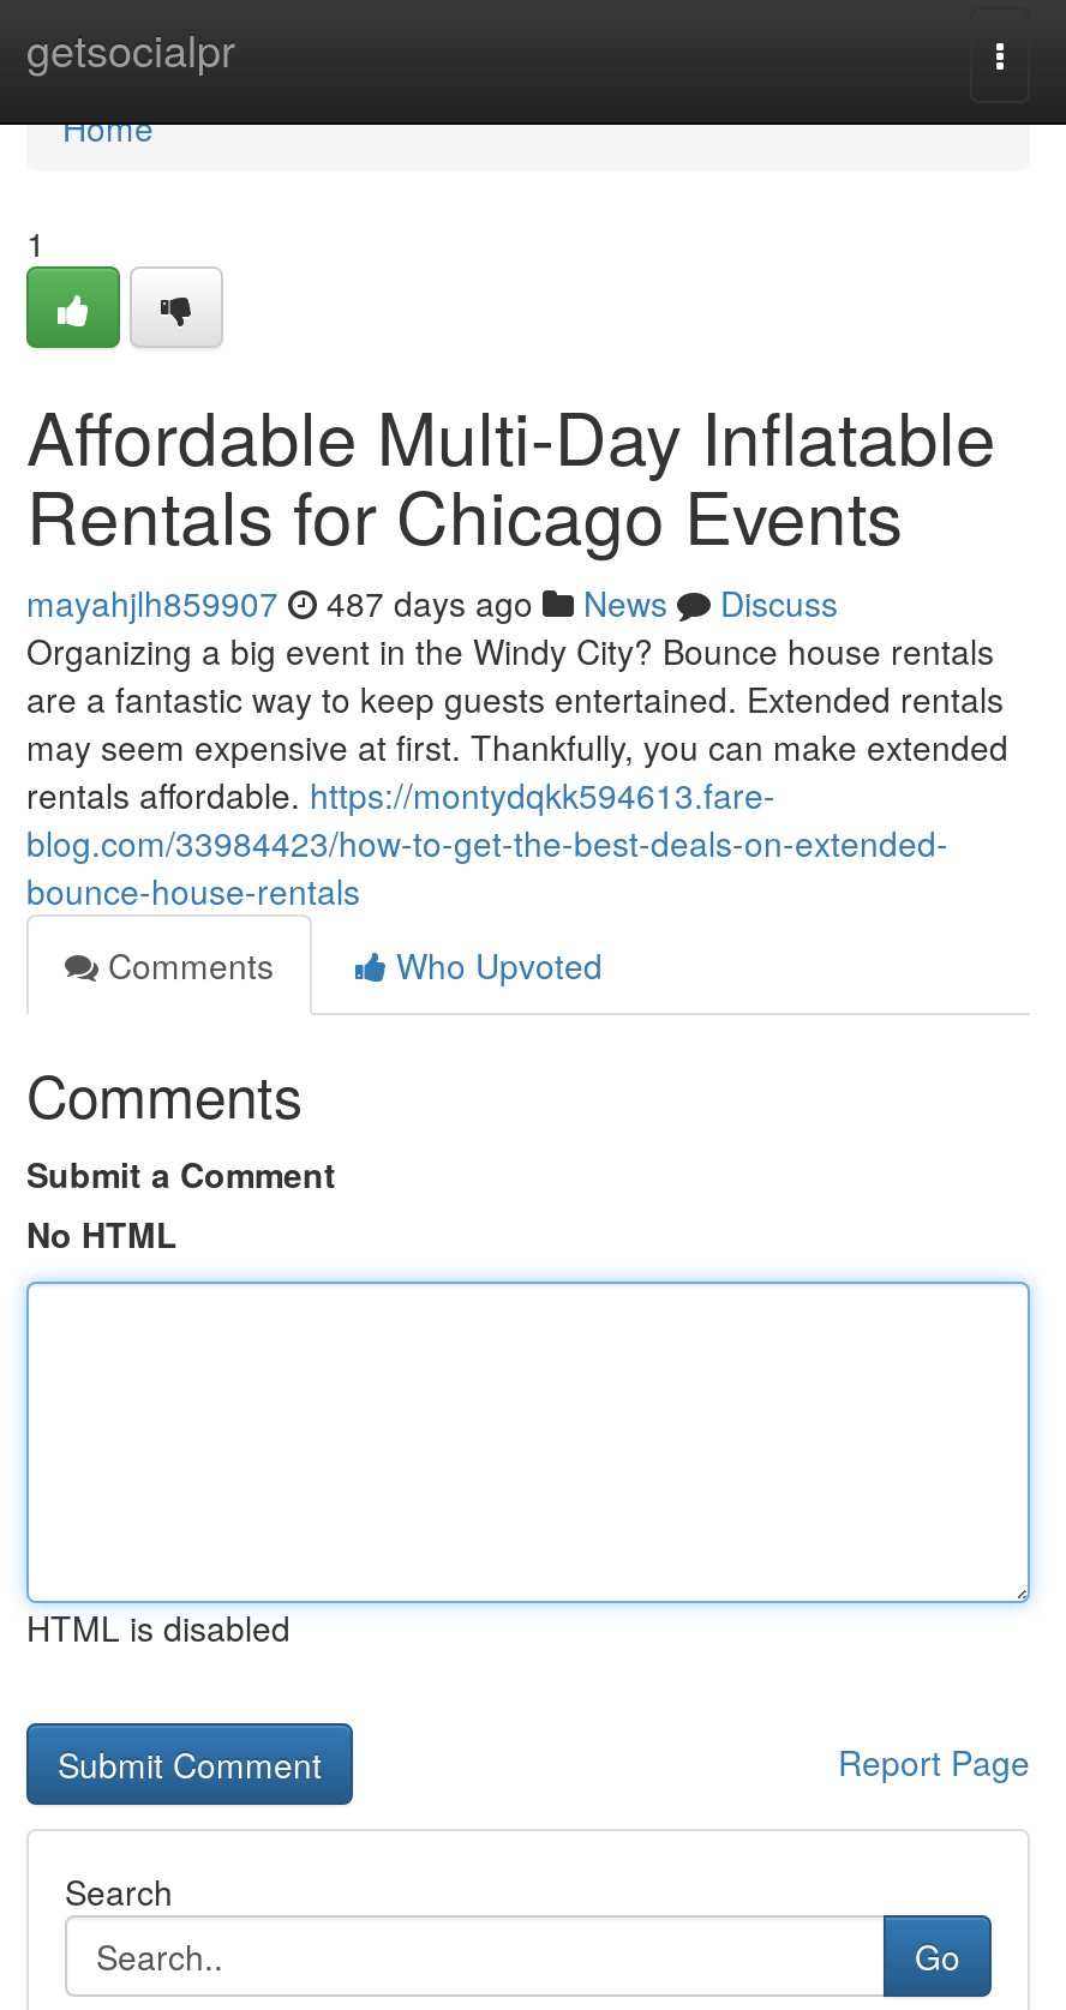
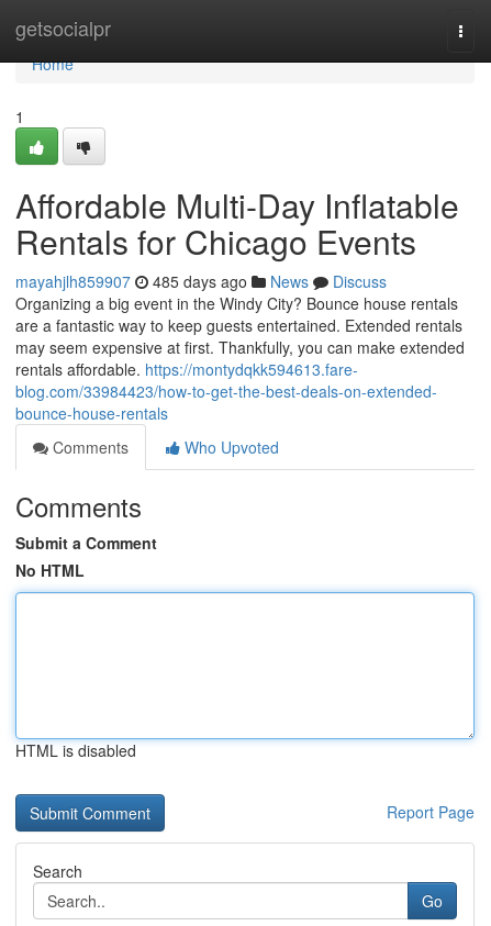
- mayahjlh859907 487 days ago News Discuss
+ mayahjlh859907 485 days ago News Discuss
